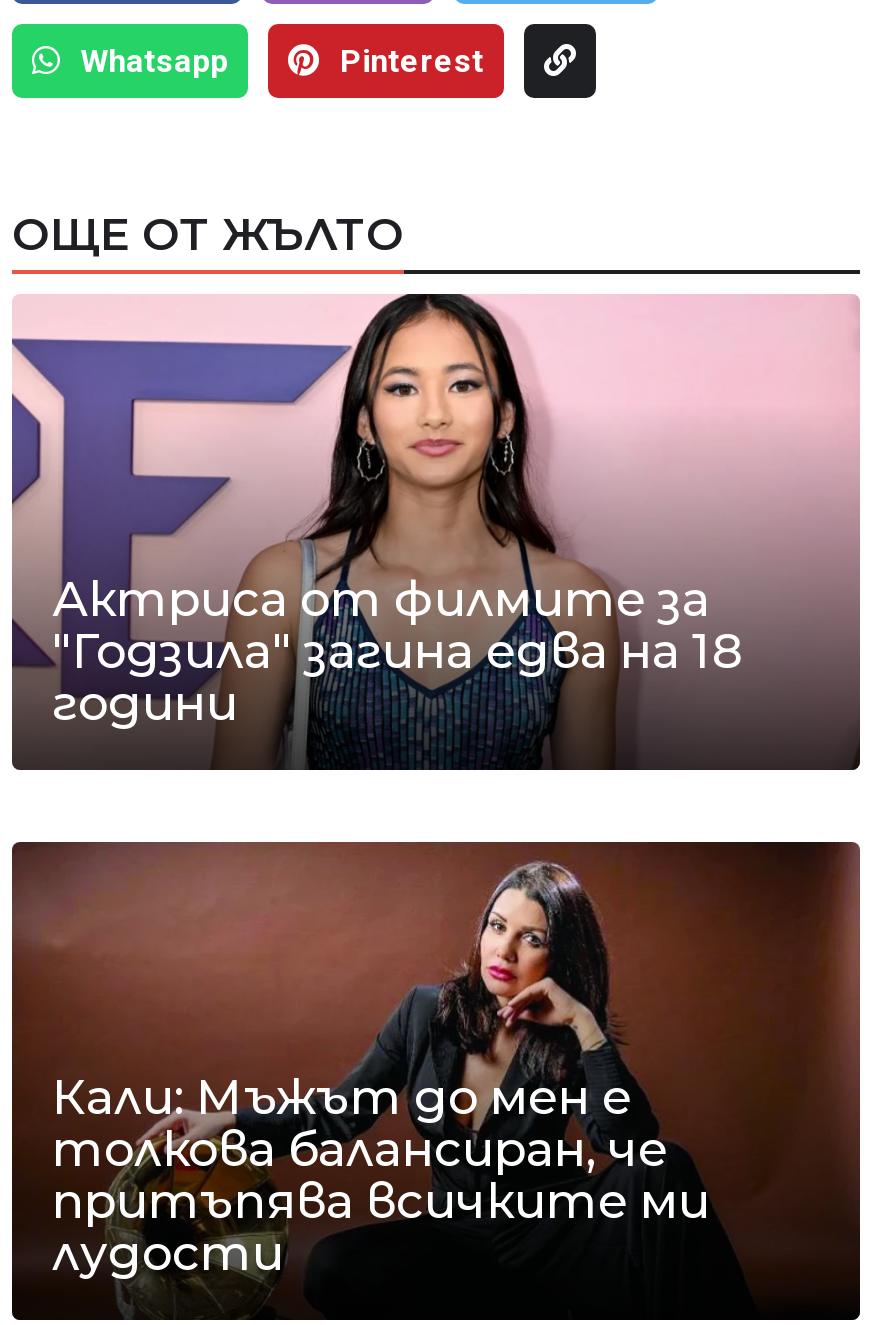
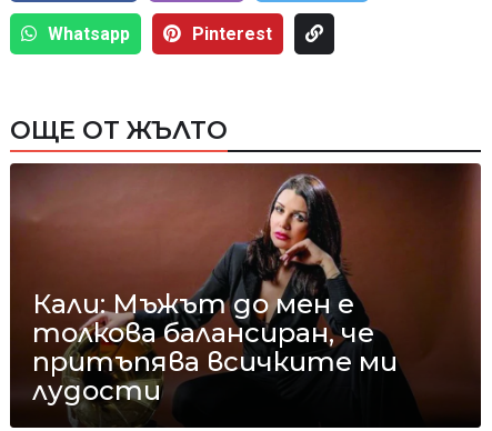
- [image]
- Актриса от филмите за
- "Годзила" загина едва на 18
- години
